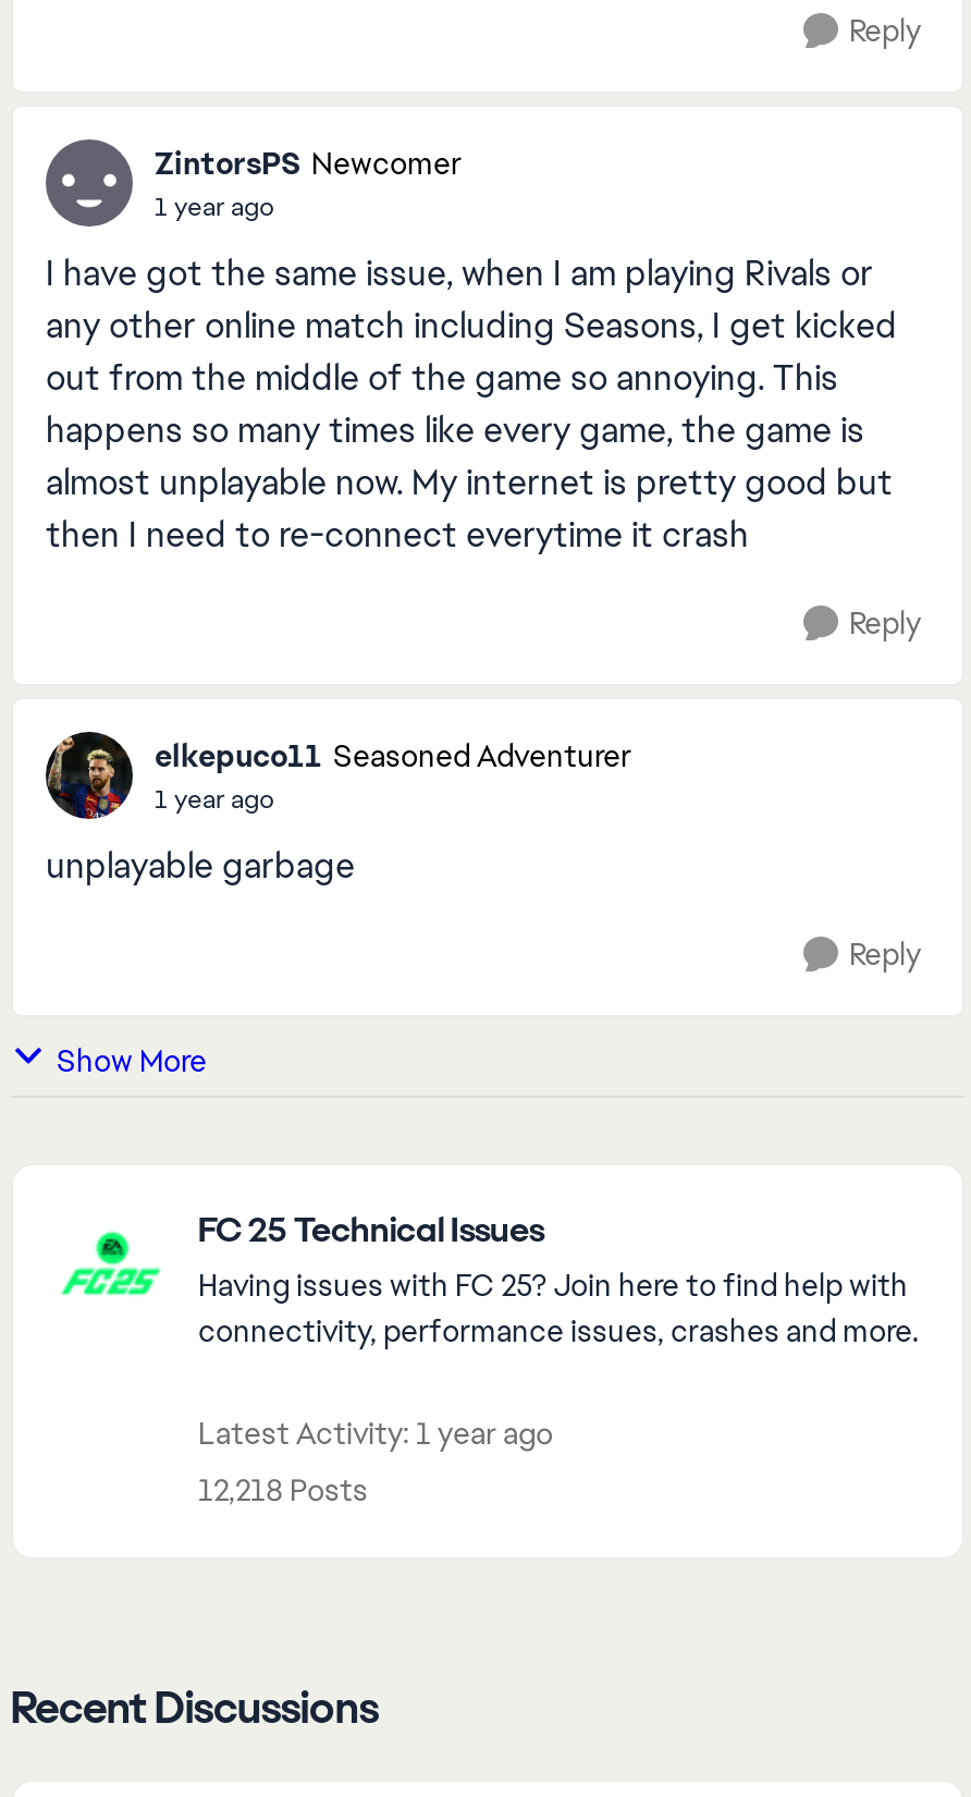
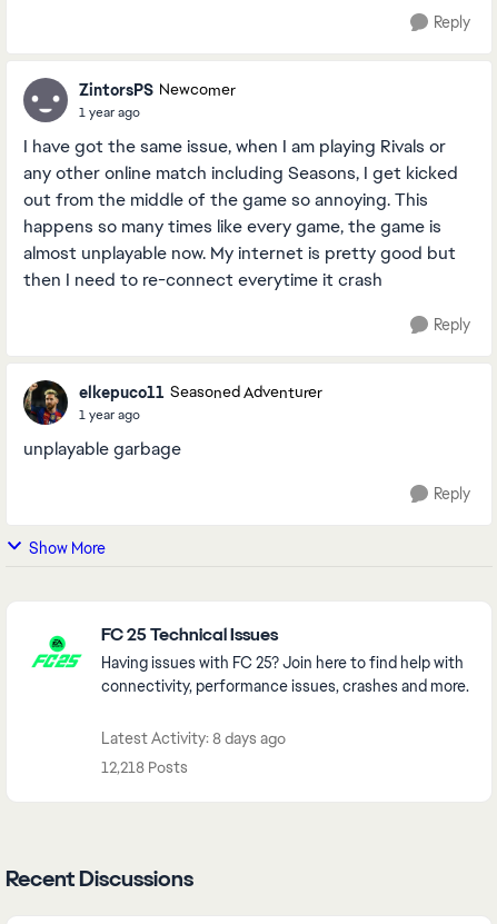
- Latest Activity: 1 year ago
+ Latest Activity: 8 days ago
